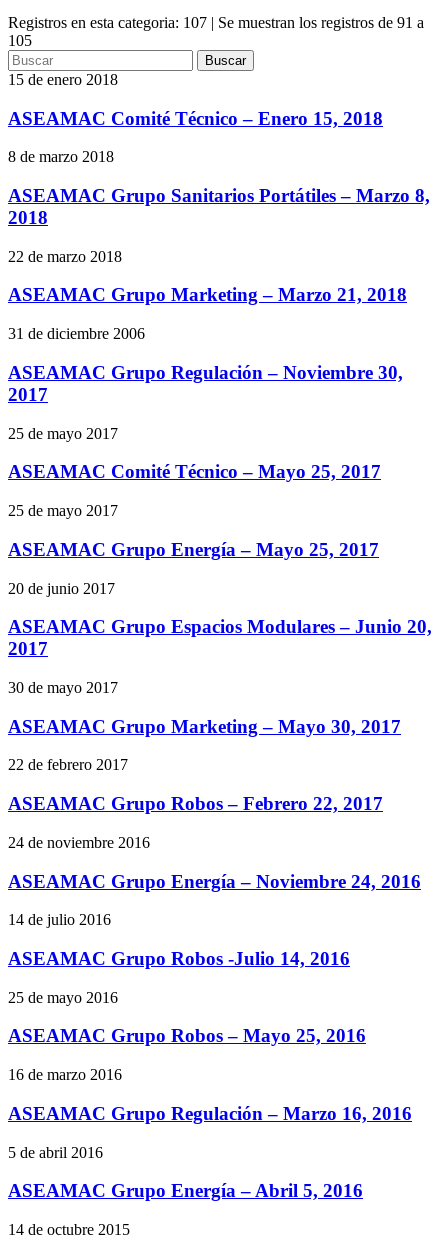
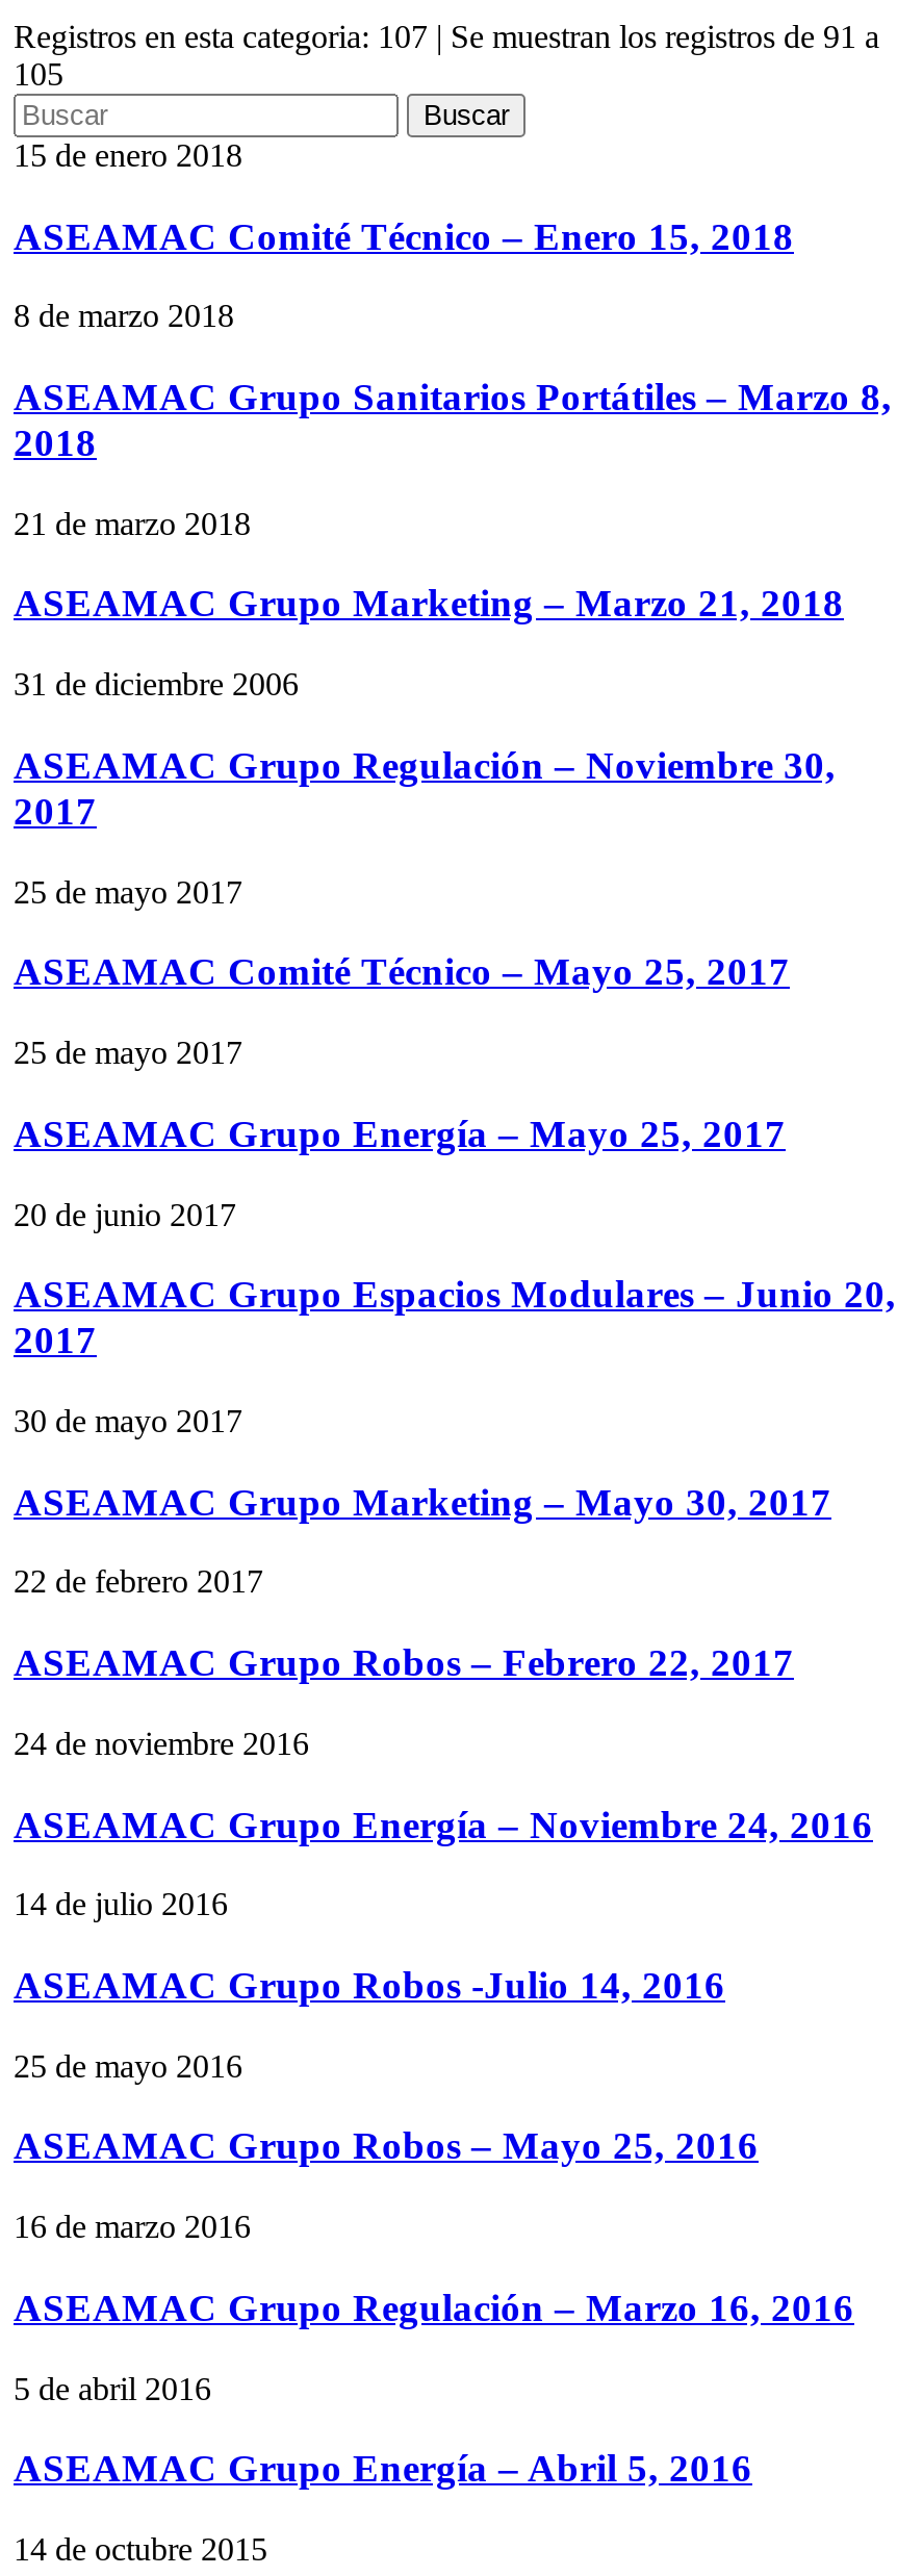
- 22 de marzo 2018
+ 21 de marzo 2018
